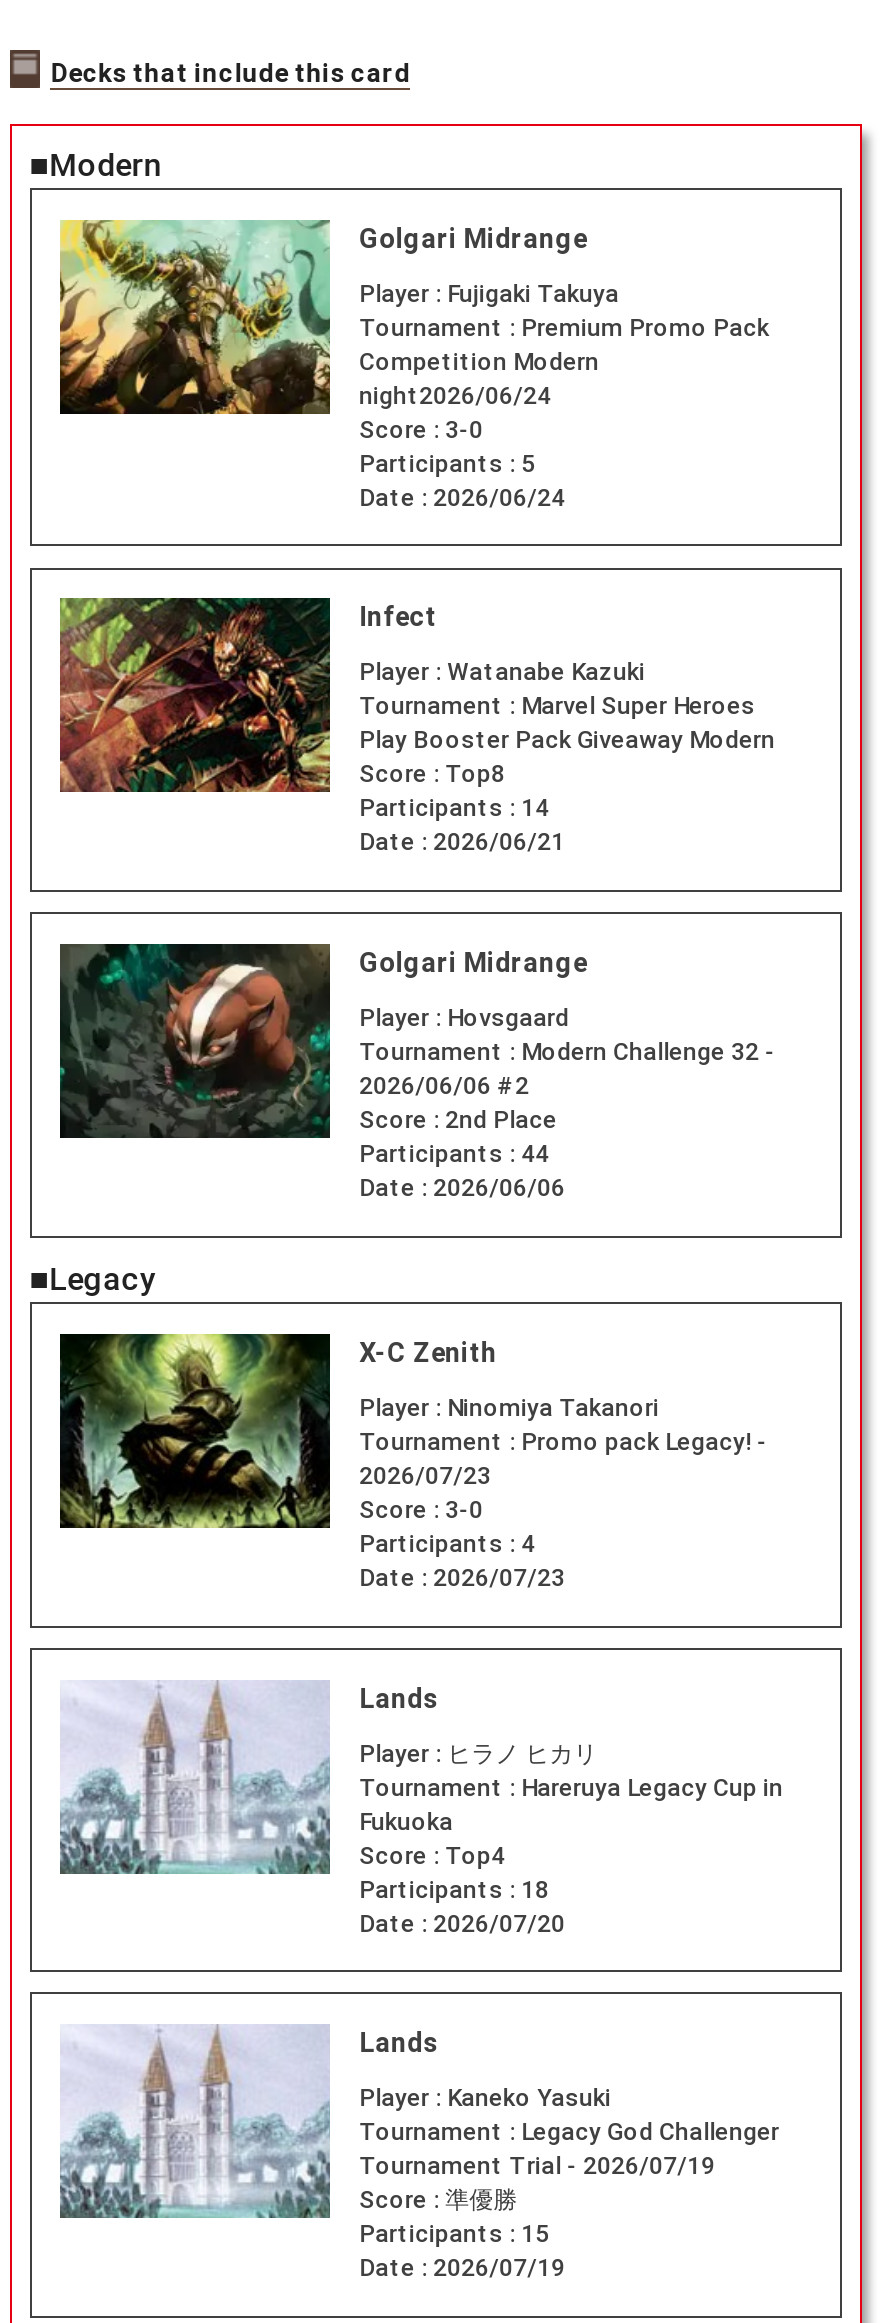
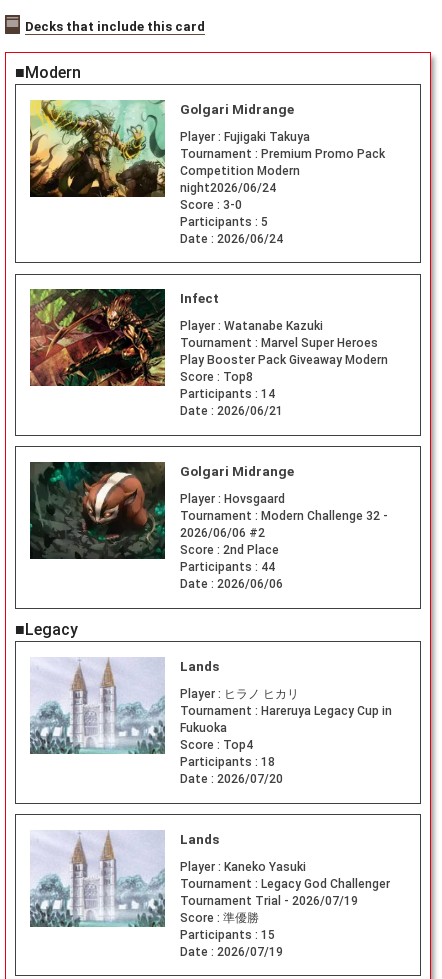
- [image]
- X-C Zenith
- Player : Ninomiya Takanori
- Tournament : Promo pack Legacy! -
- 2026/07/23
- Score : 3-0
- Participants : 4
- Date : 2026/07/23
